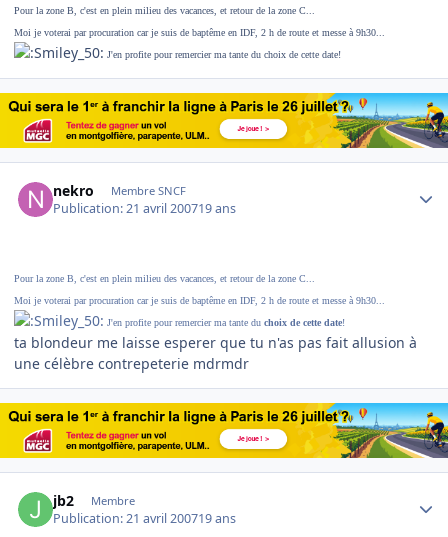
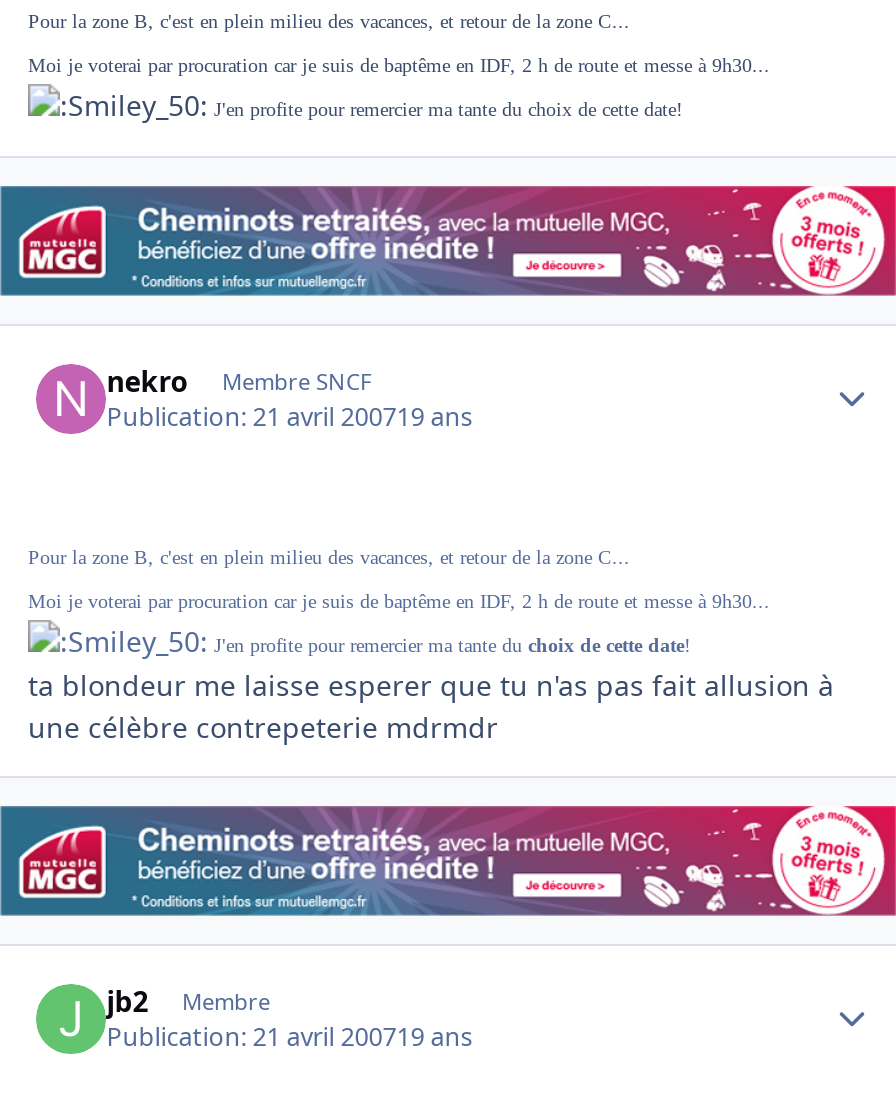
- [image]
+ [image]

- [image]
+ [image]
